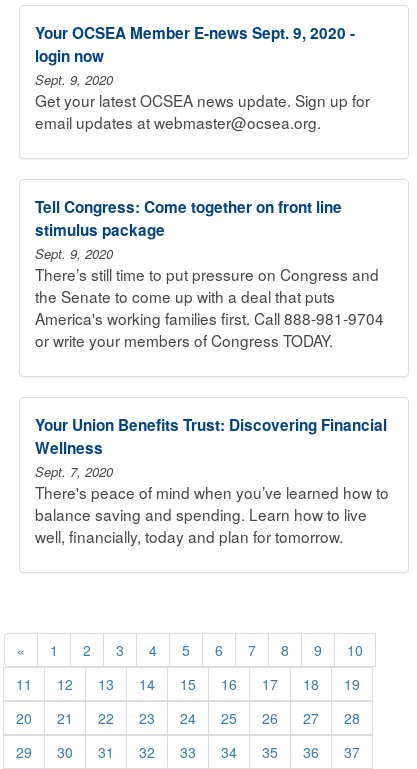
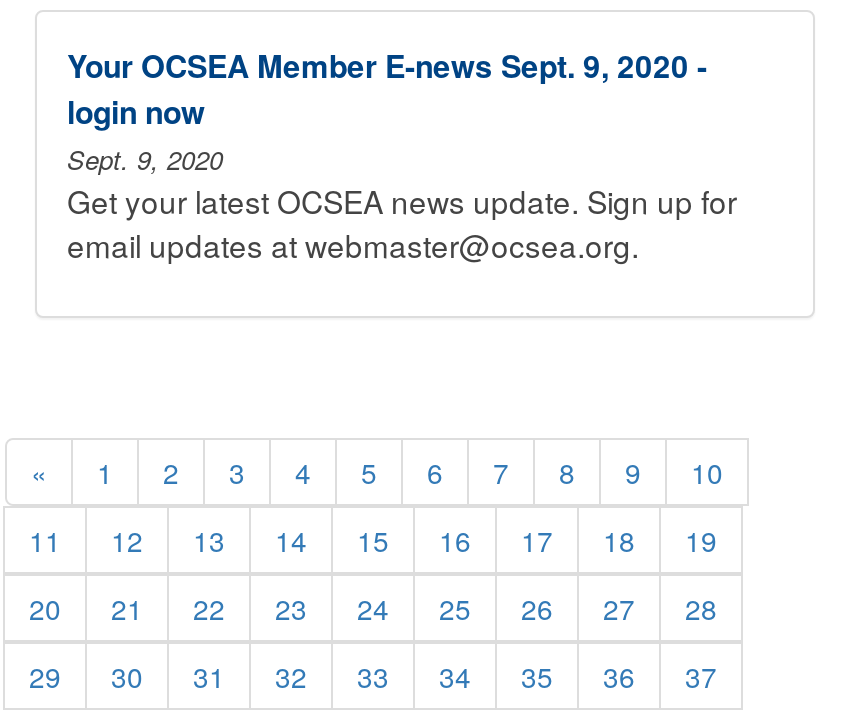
- Tell Congress: Come together on front line
- stimulus package
- Sept. 9, 2020
- There’s still time to put pressure on Congress and
- the Senate to come up with a deal that puts
- America's working families first. Call 888-981-9704
- or write your members of Congress TODAY.

- Your Union Benefits Trust: Discovering Financial
- Wellness
- Sept. 7, 2020
- There's peace of mind when you’ve learned how to
- balance saving and spending. Learn how to live
- well, financially, today and plan for tomorrow.
